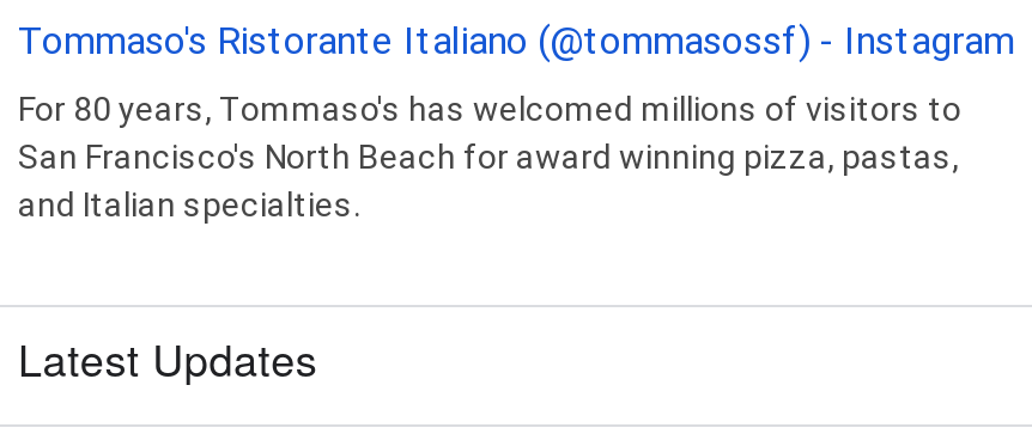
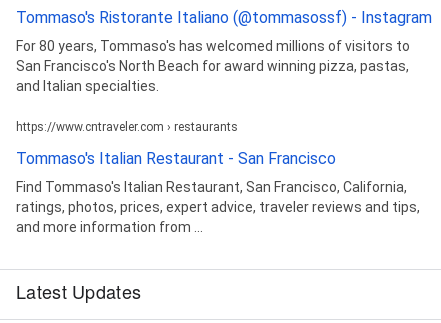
+ https://www.cntraveler.com › restaurants
+ Tommaso's Italian Restaurant - San Francisco
+ Find Tommaso's Italian Restaurant, San Francisco, California,
+ ratings, photos, prices, expert advice, traveler reviews and tips,
+ and more information from ...
